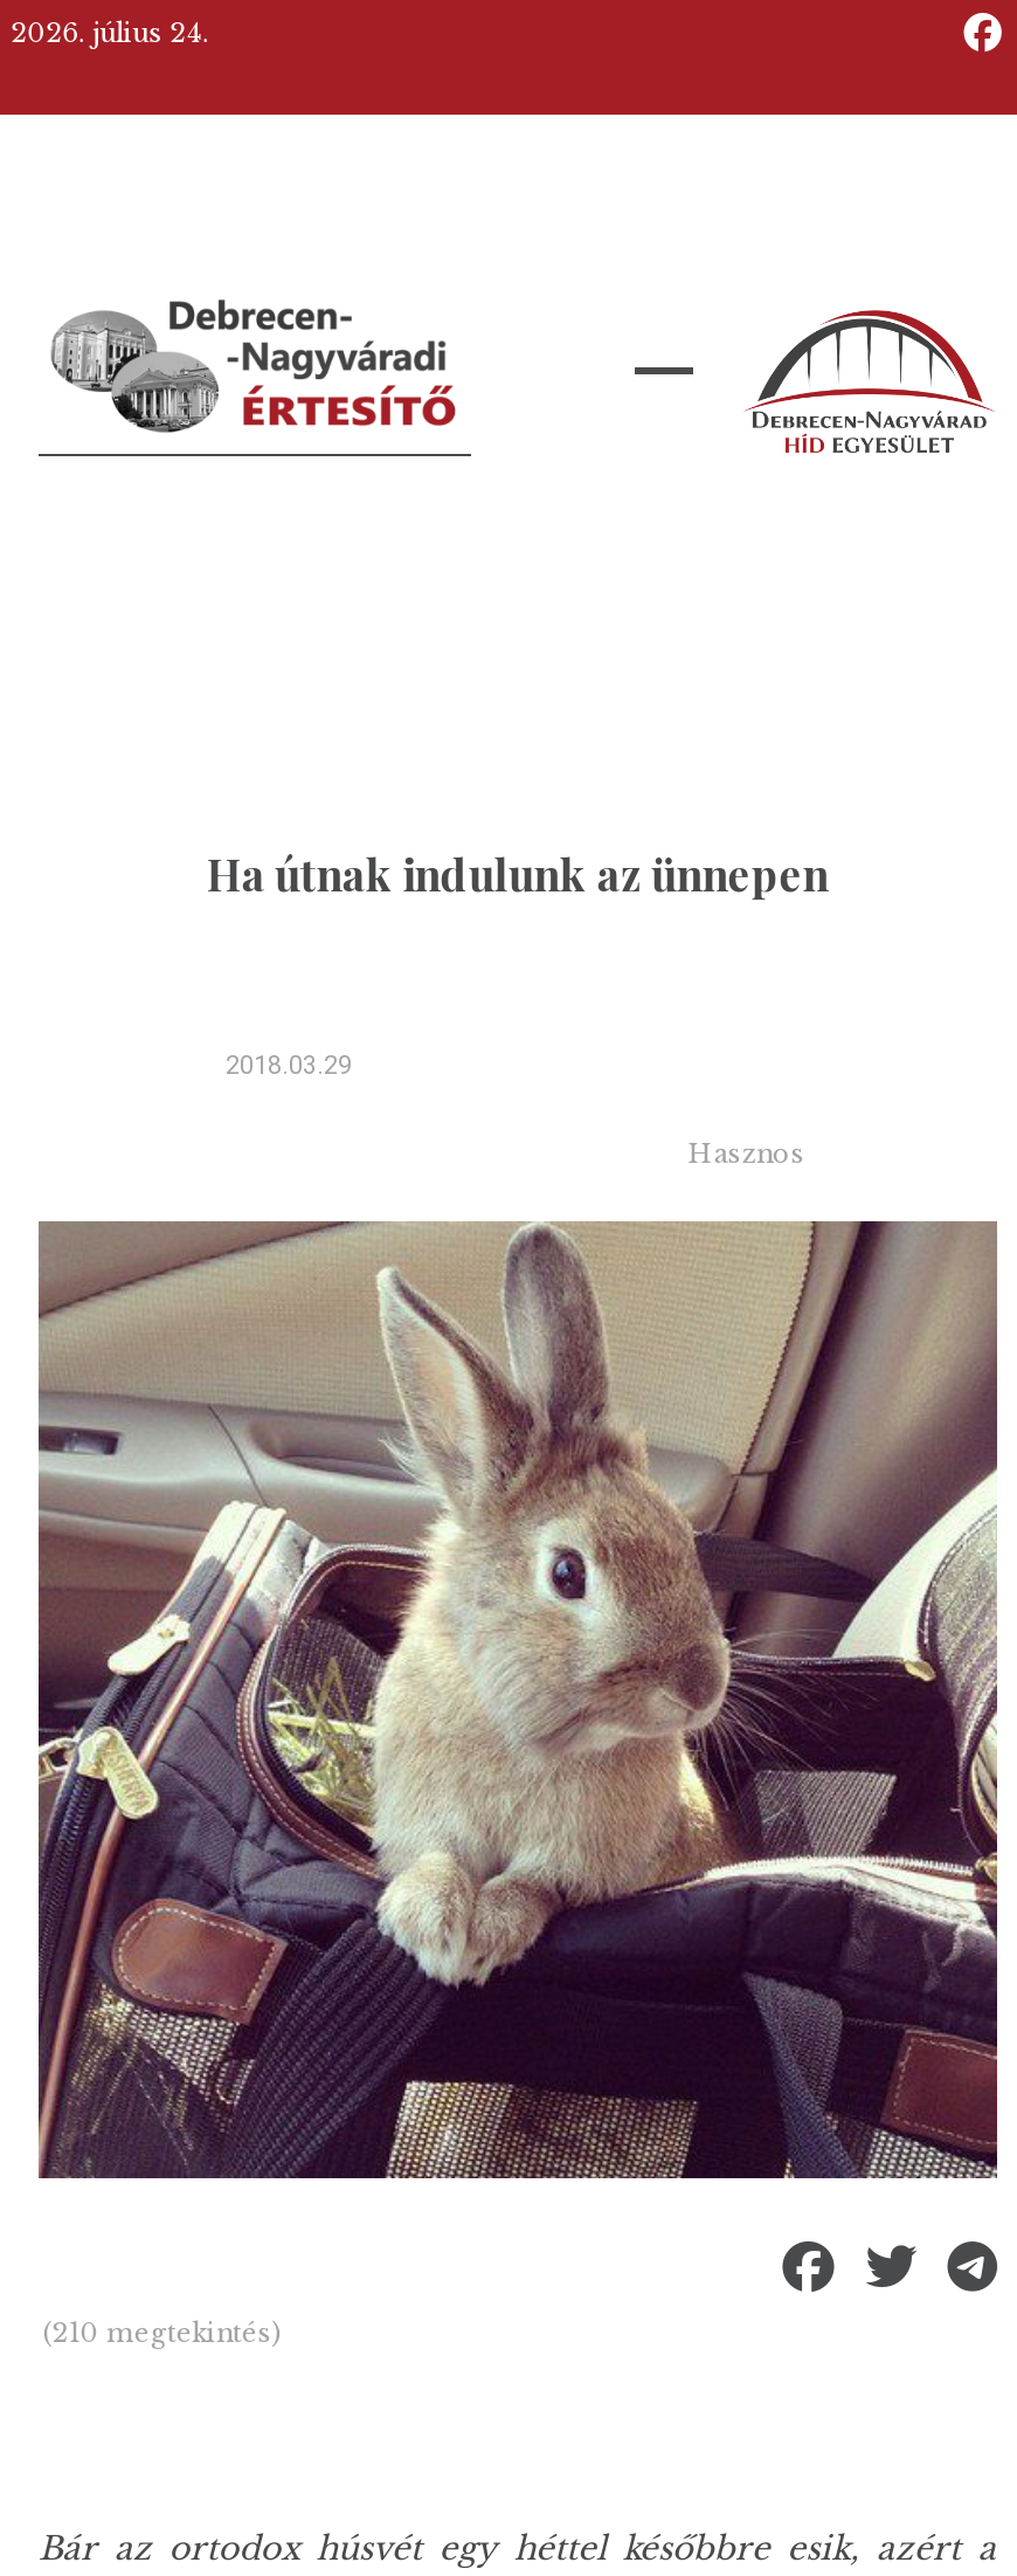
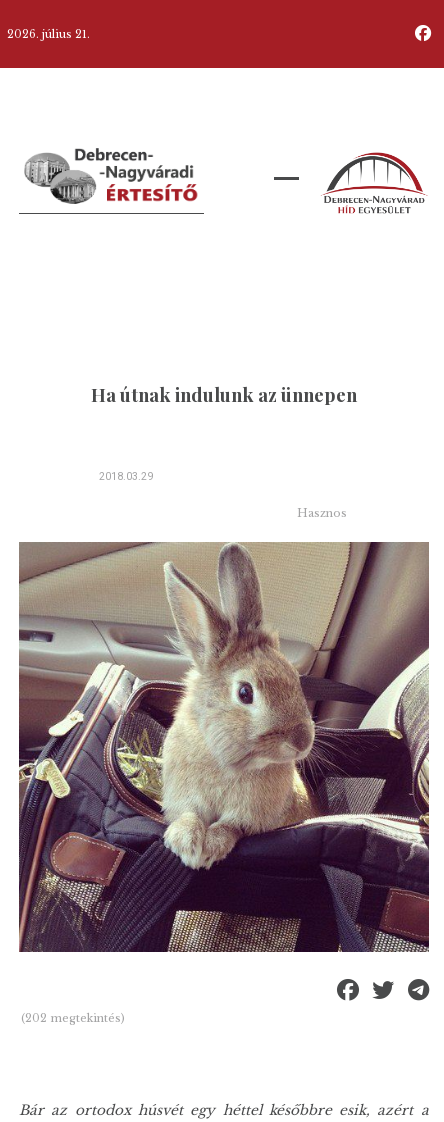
- 2026. július 24.
+ 2026. július 21.

- (210 megtekintés)
+ (202 megtekintés)
